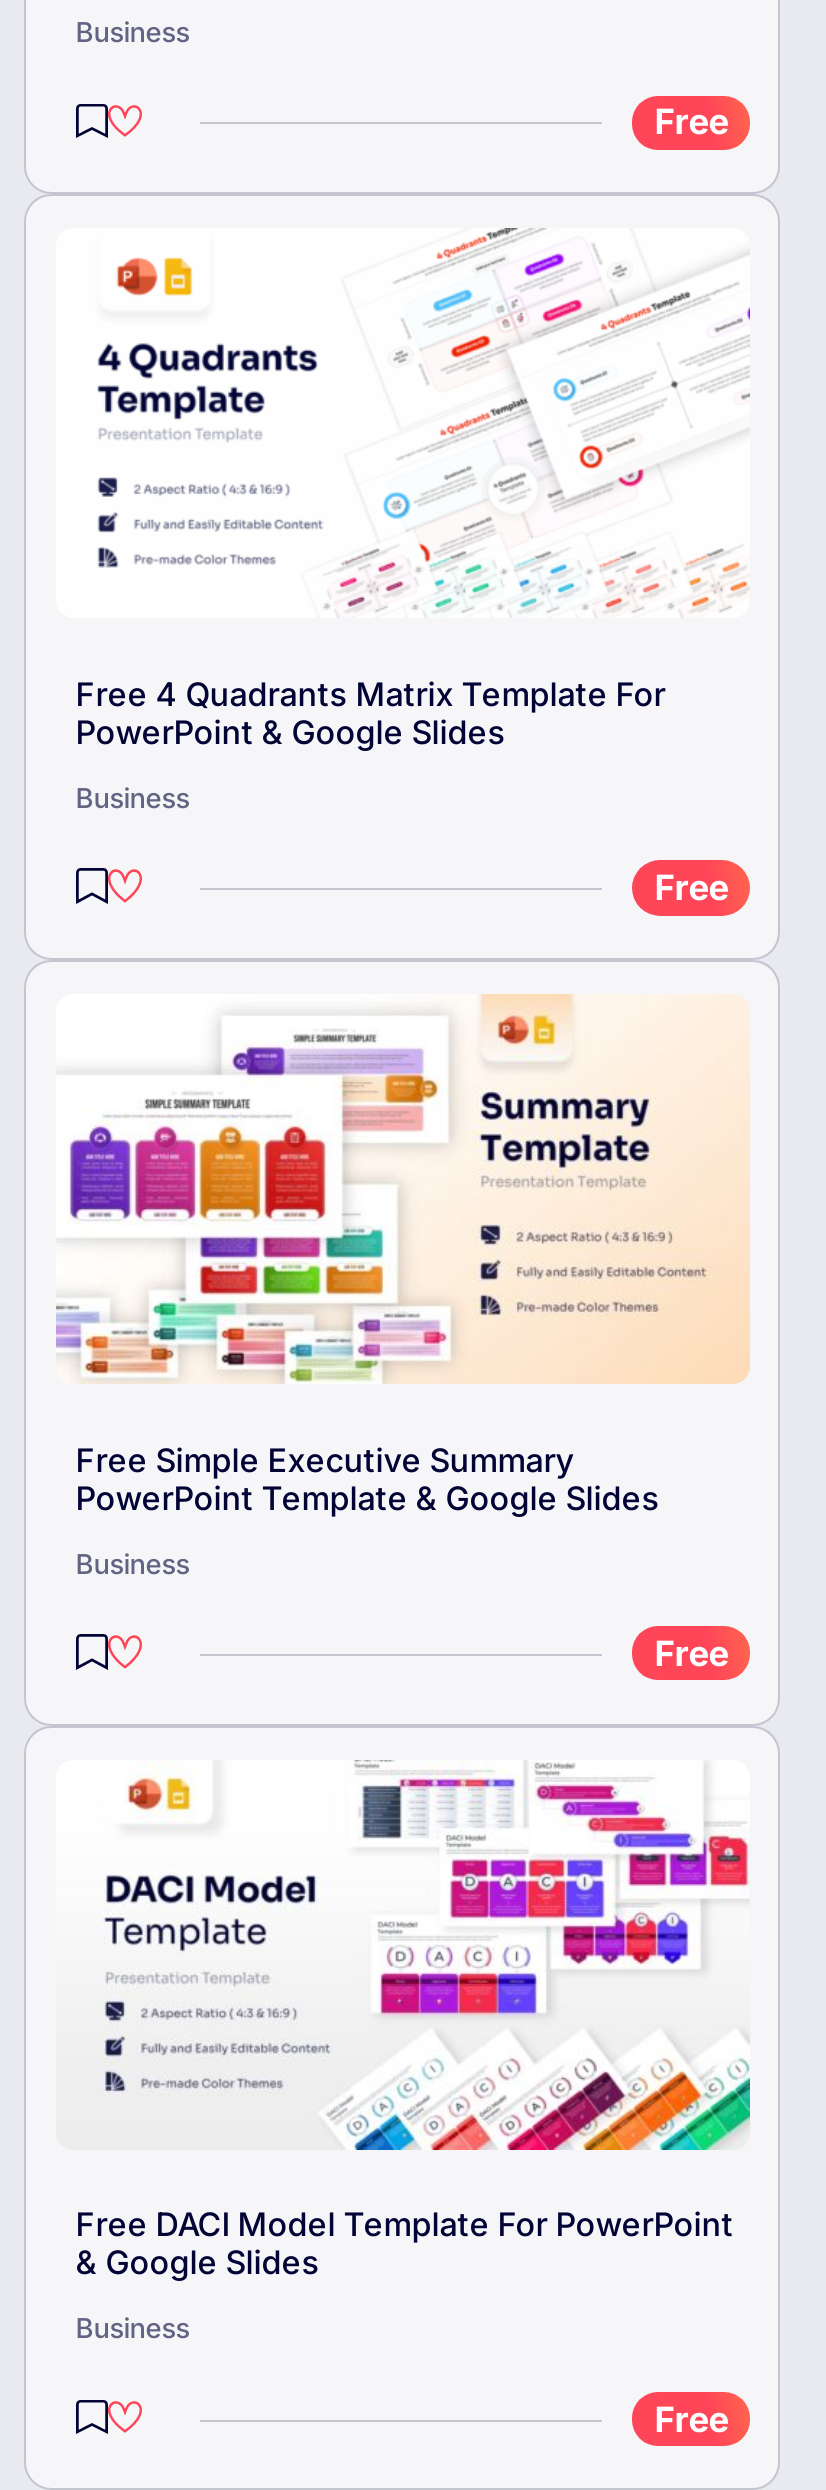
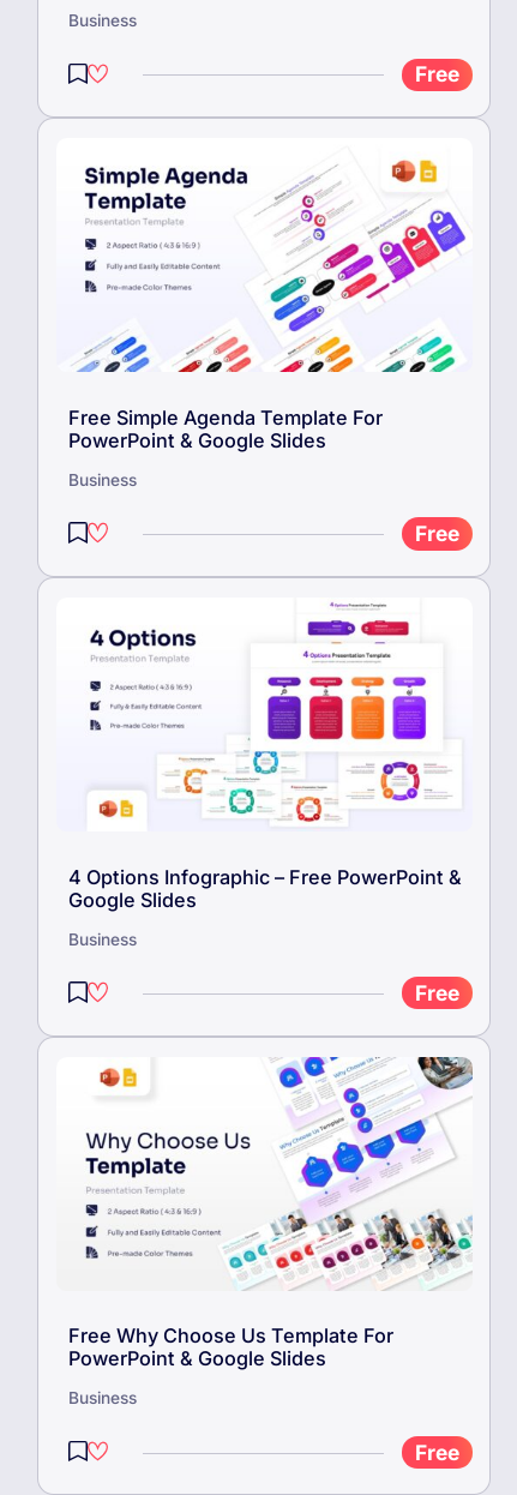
- [image]
- Free 4 Quadrants Matrix Template For
+ [image]
+ Free Simple Agenda Template For

- [image]
- Free Simple Executive Summary
- PowerPoint Template & Google Slides
+ [image]
+ 4 Options Infographic – Free PowerPoint &
+ Google Slides

- [image]
- Free DACI Model Template For PowerPoint
- & Google Slides
+ [image]
+ Free Why Choose Us Template For
+ PowerPoint & Google Slides
